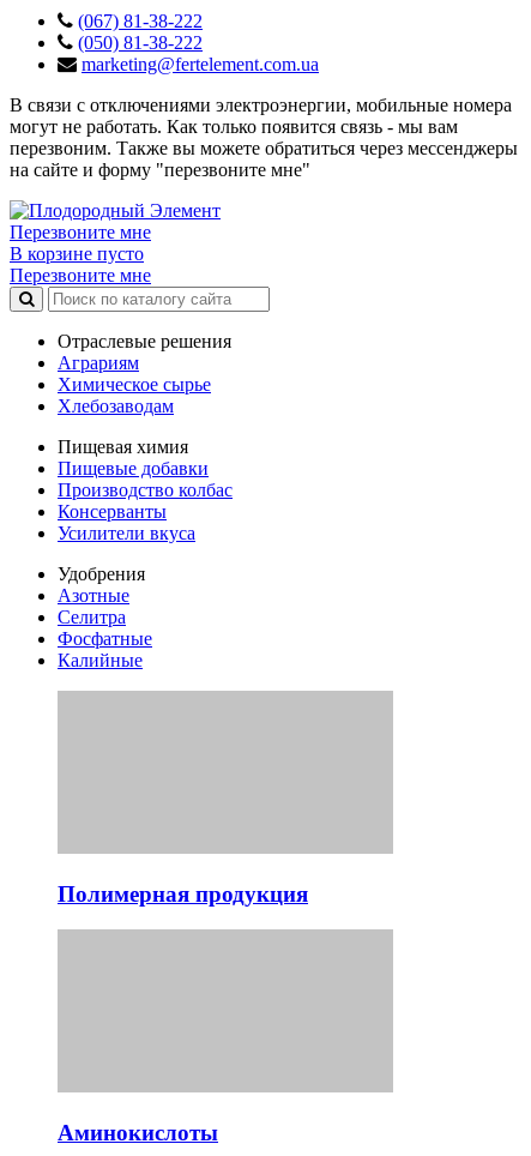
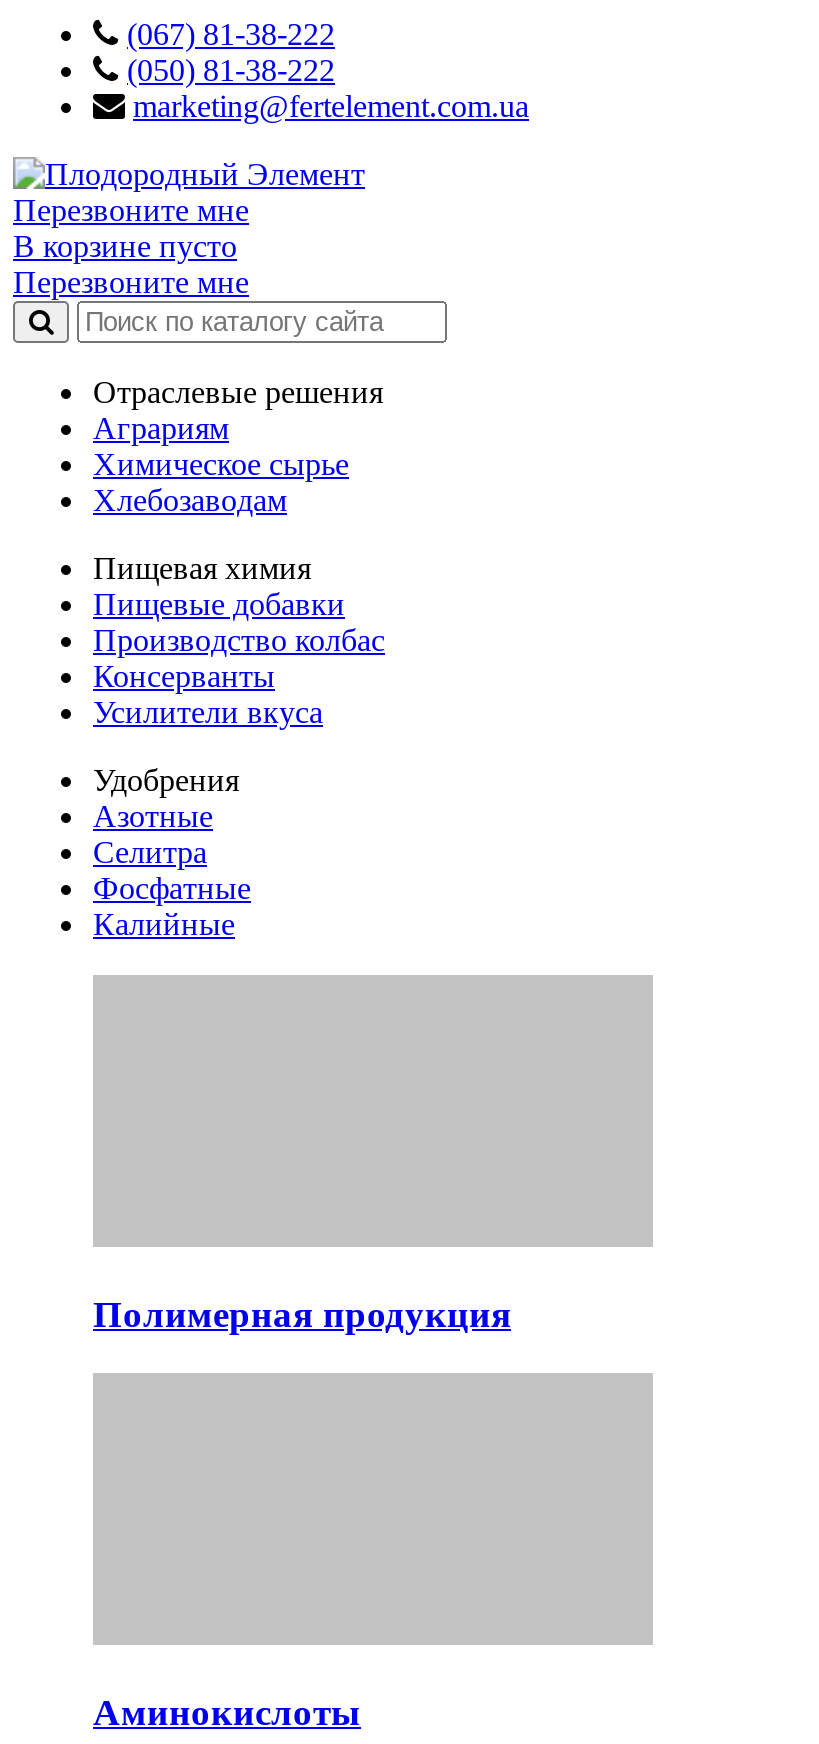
- В связи с отключениями электроэнергии, мобильные номера
- могут не работать. Как только появится связь - мы вам
- перезвоним. Также вы можете обратиться через мессенджеры
- на сайте и форму "перезвоните мне"
